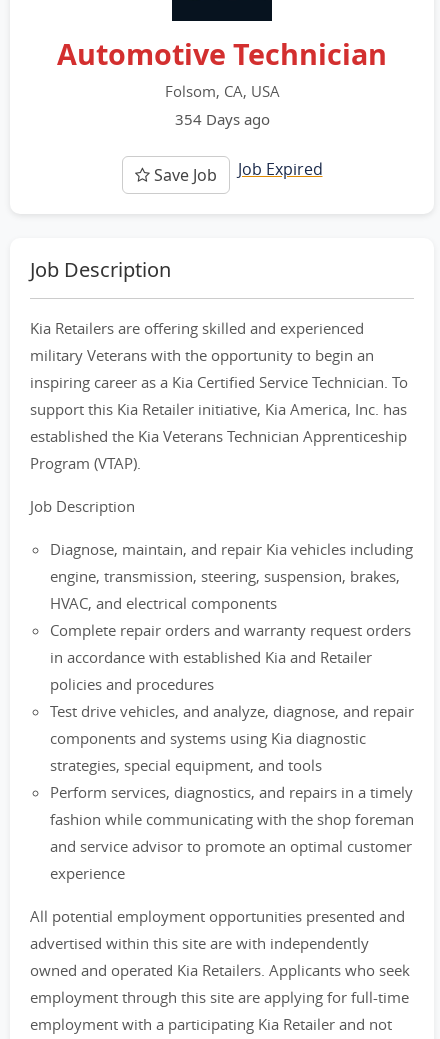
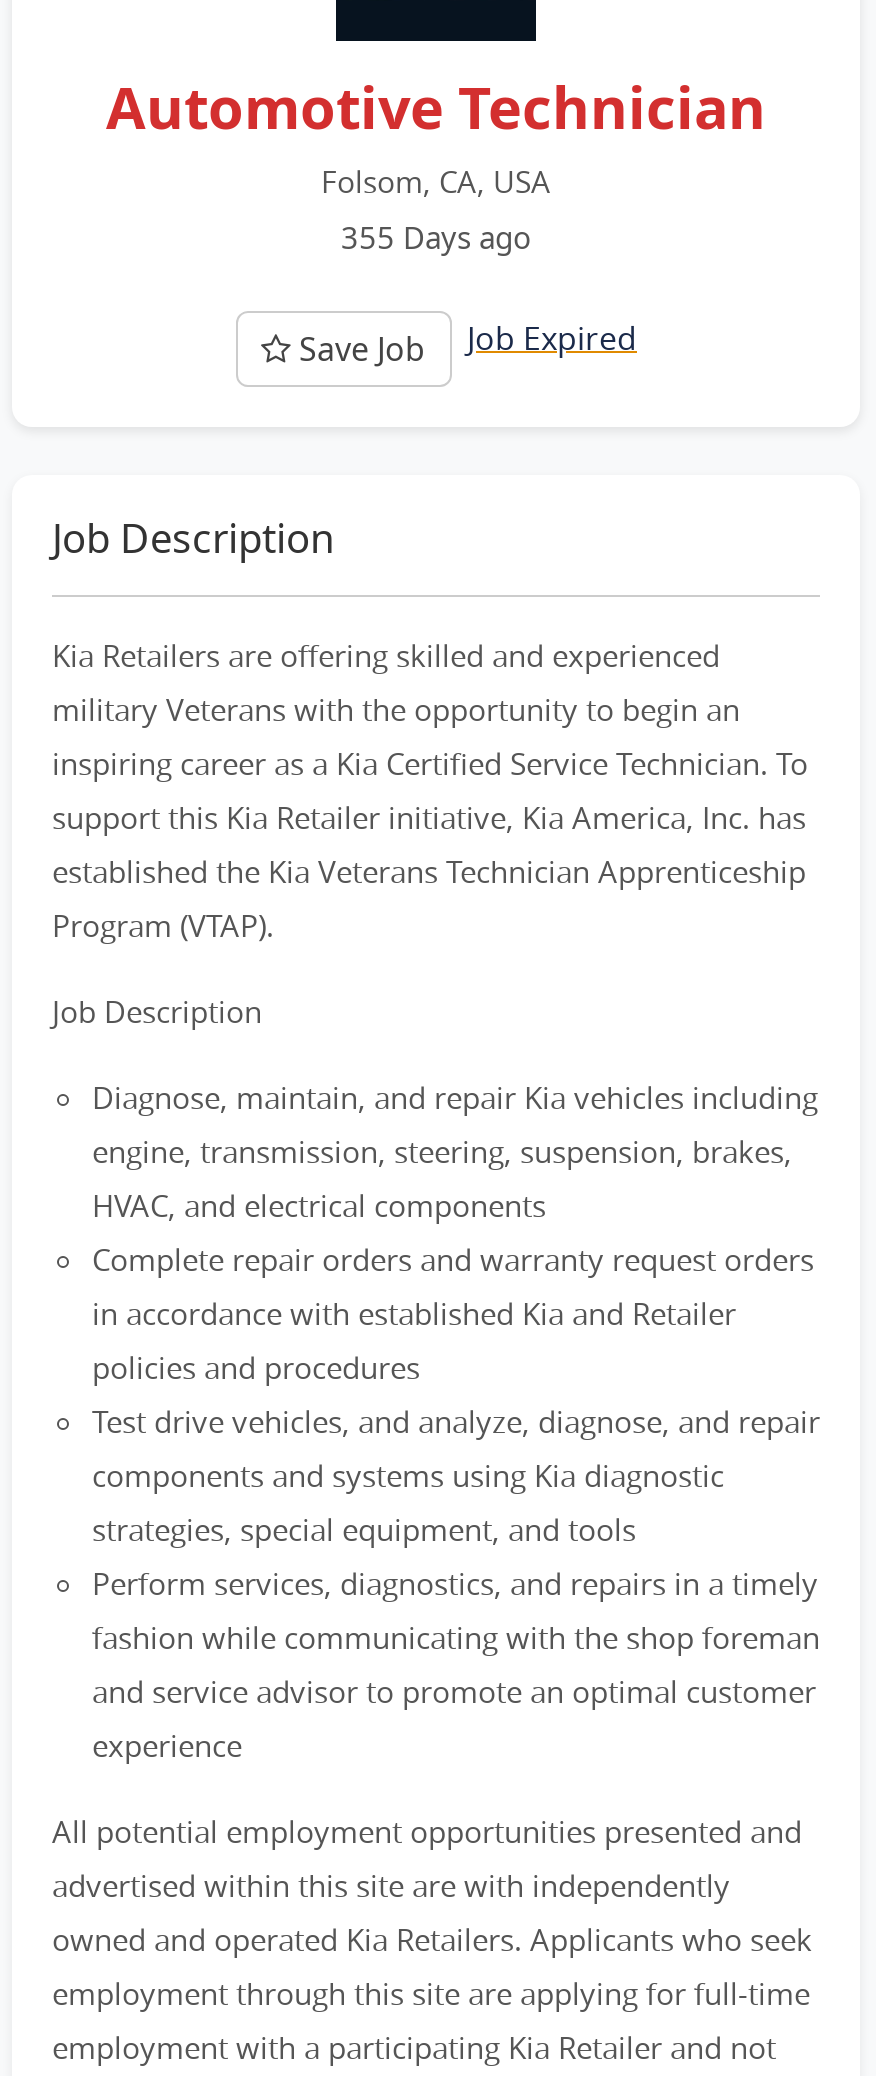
- 354 Days ago
+ 355 Days ago
